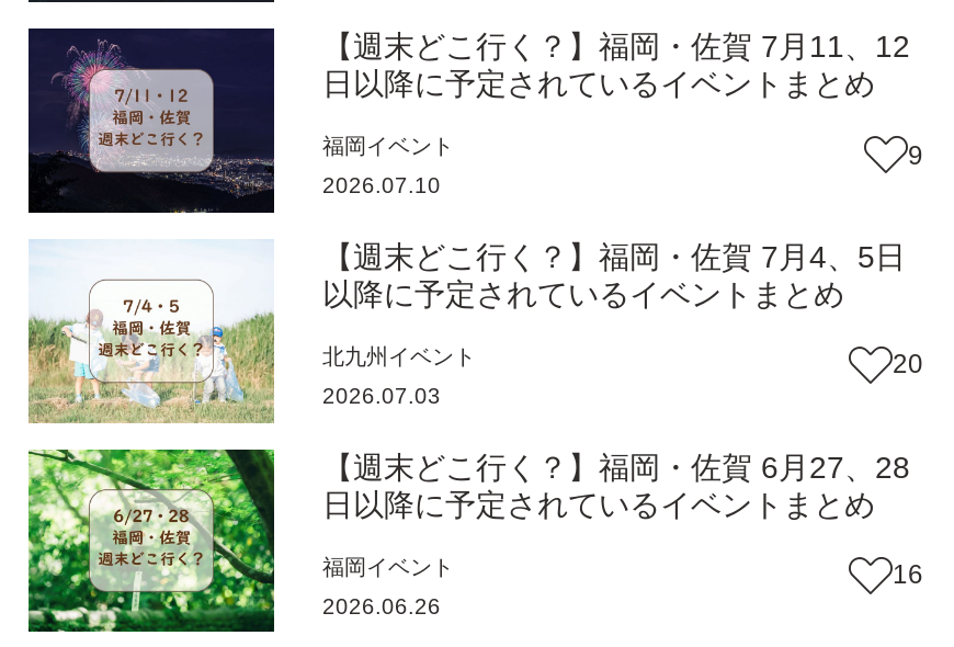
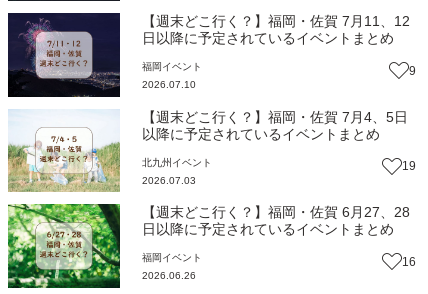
- 20
+ 19
